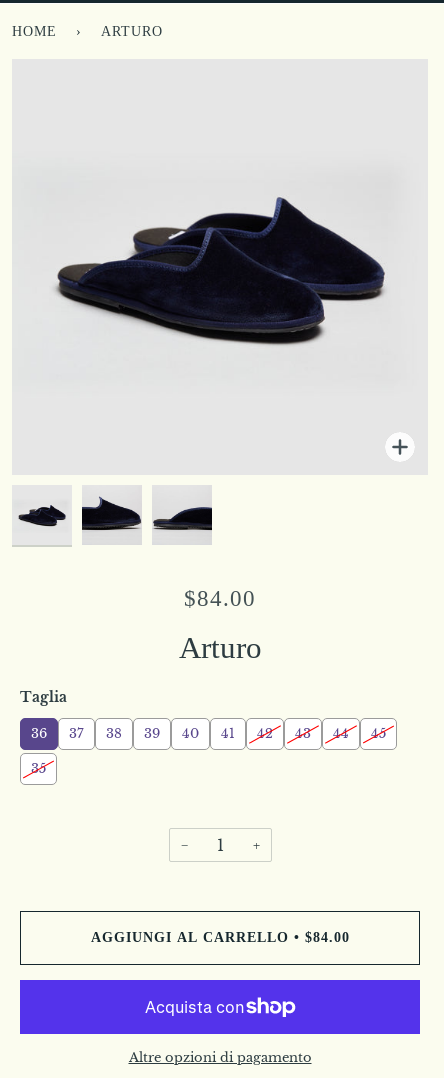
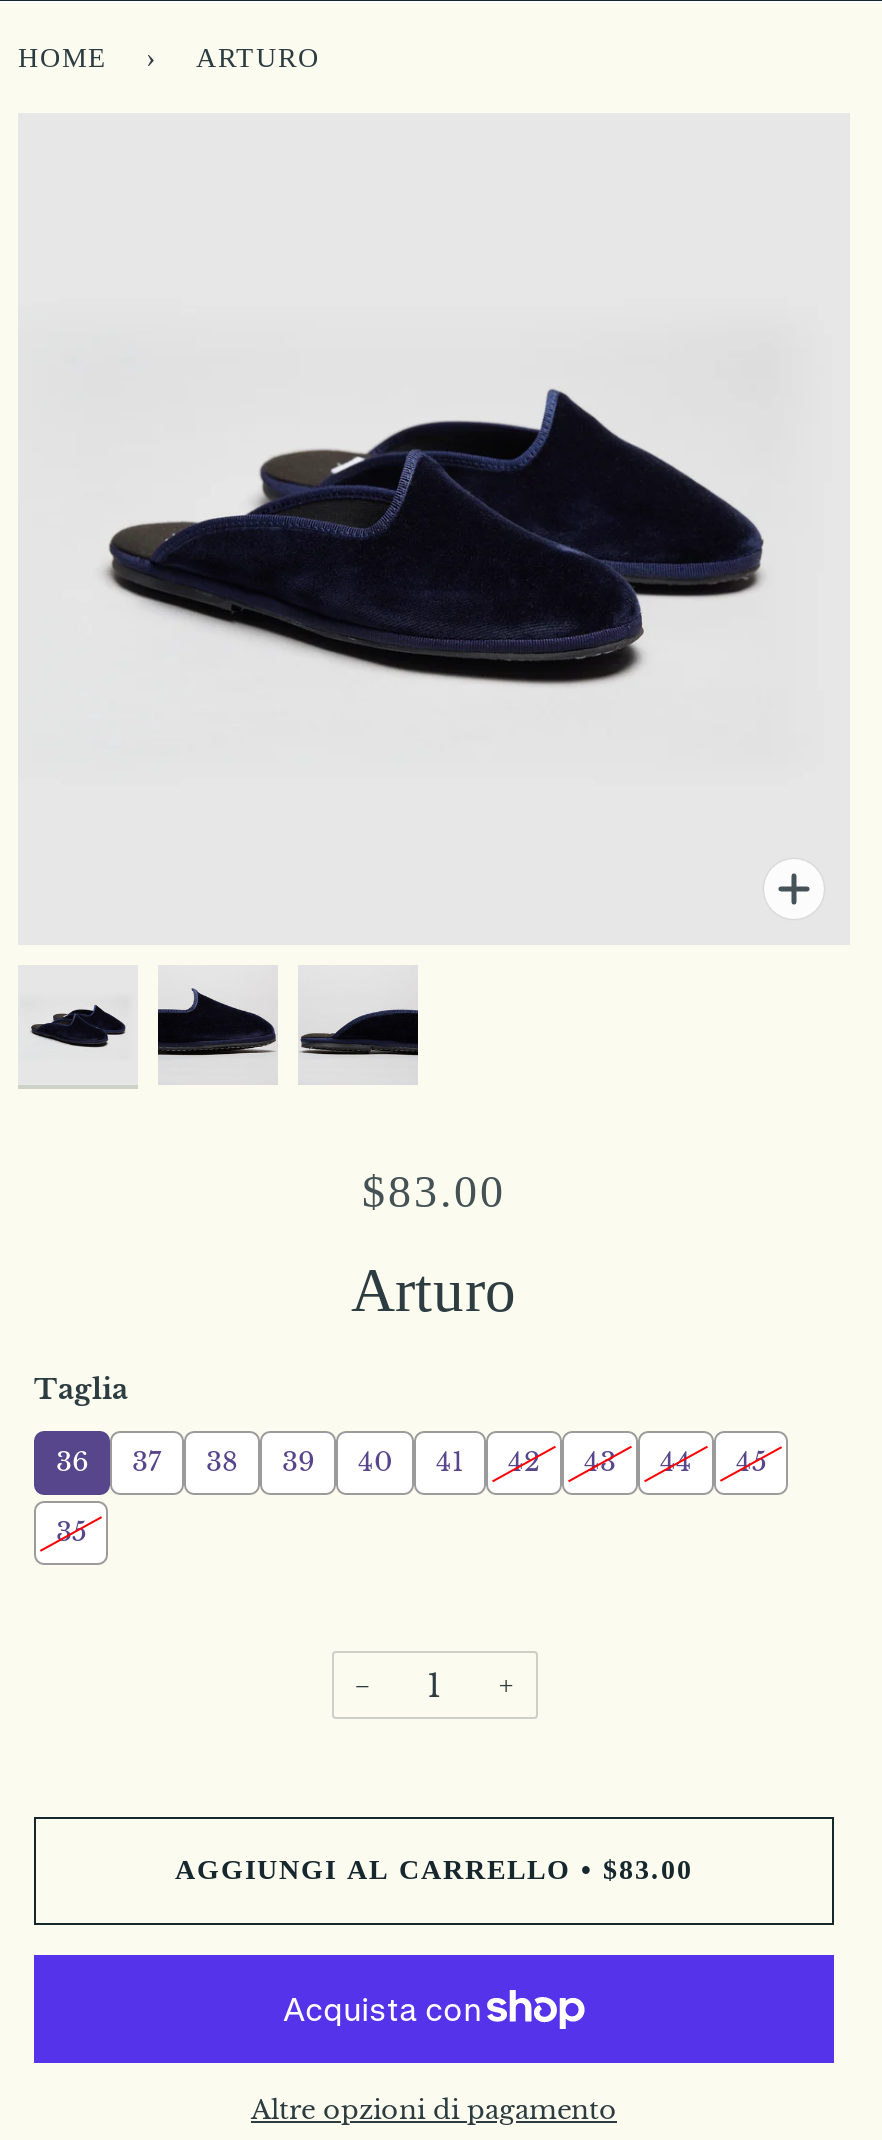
- $84.00
+ $83.00

- AGGIUNGI AL CARRELLO • $84.00
+ AGGIUNGI AL CARRELLO • $83.00
